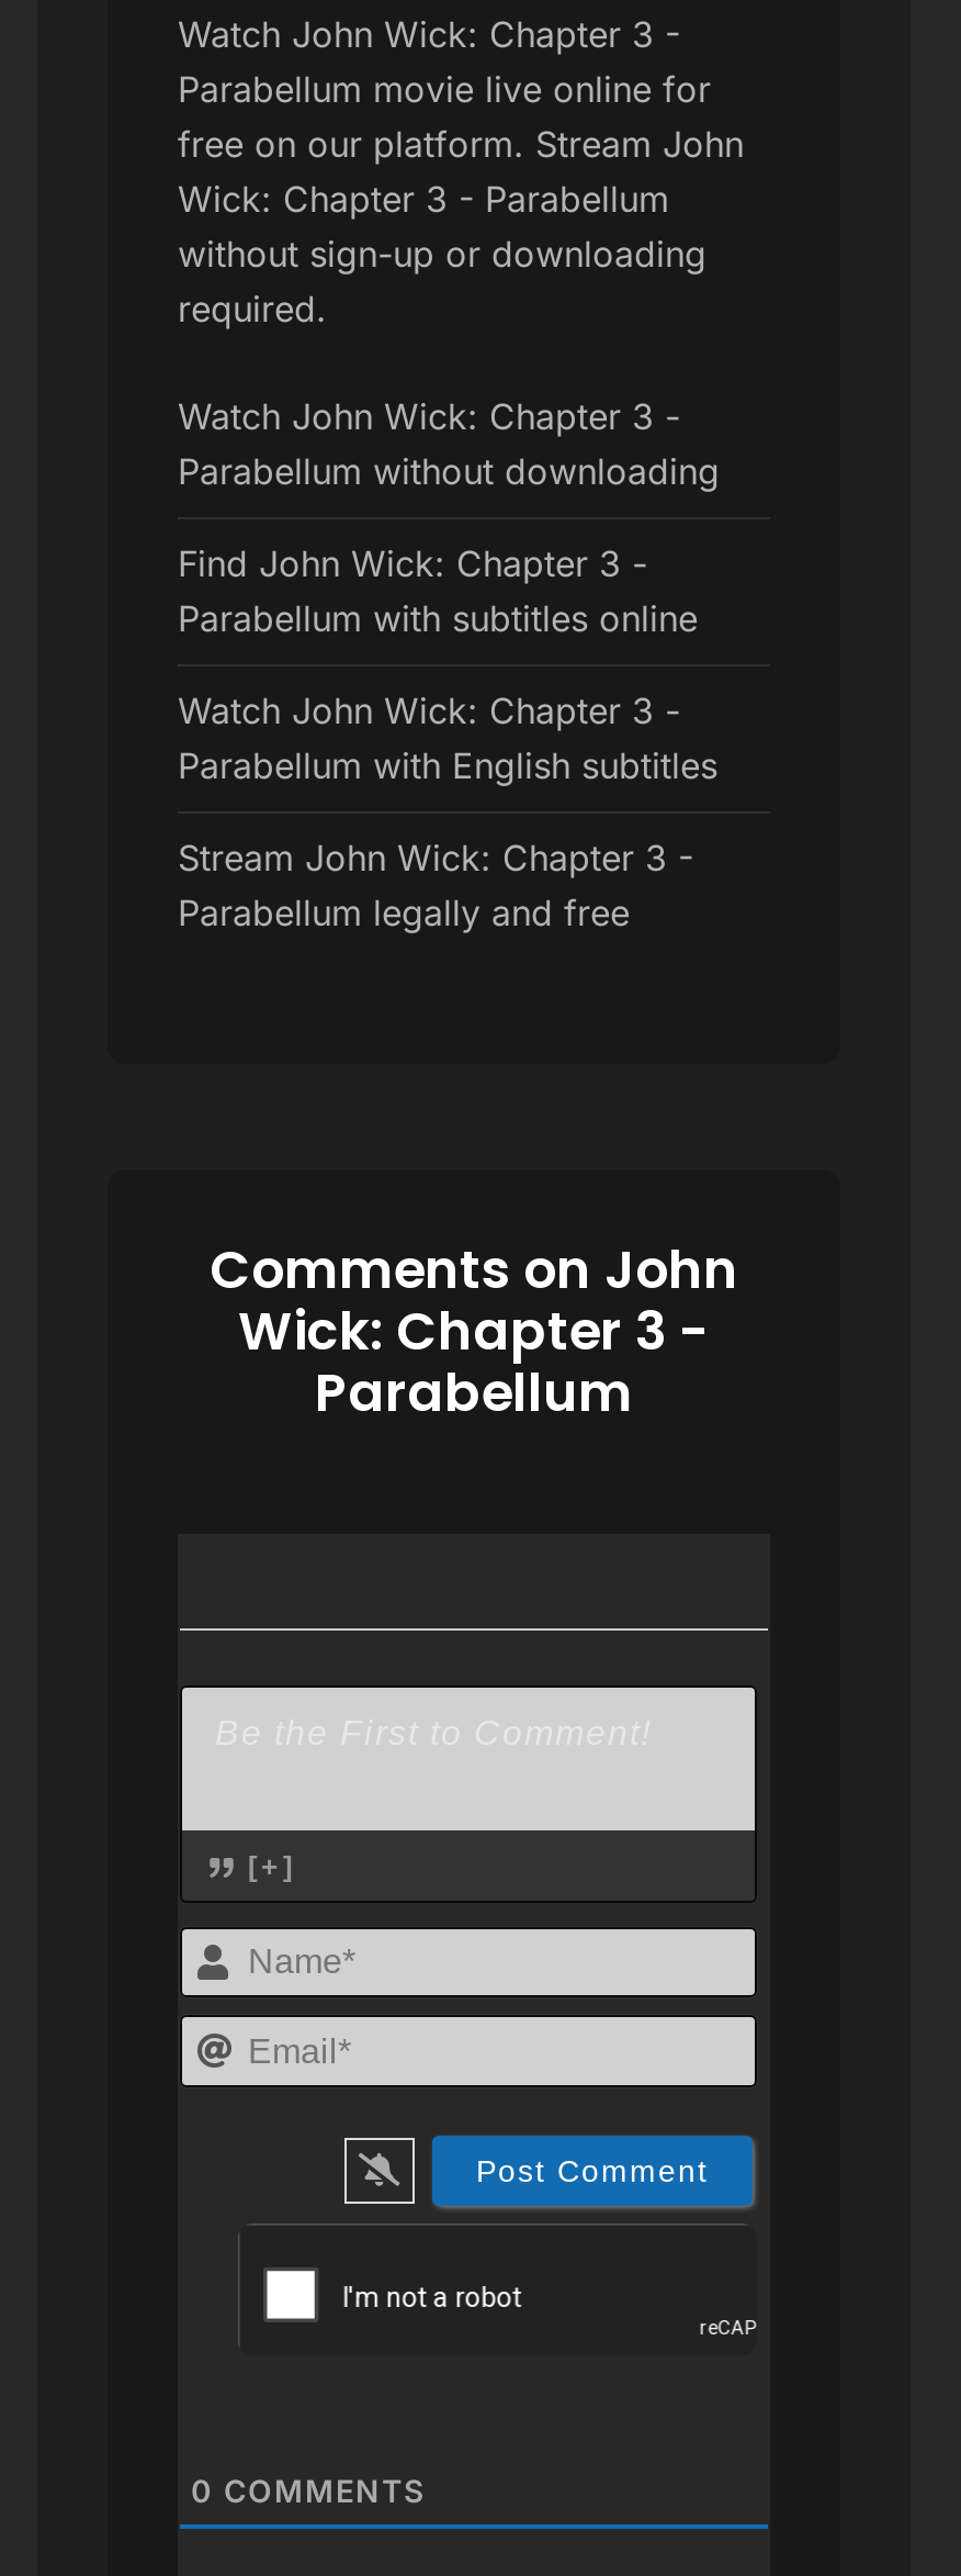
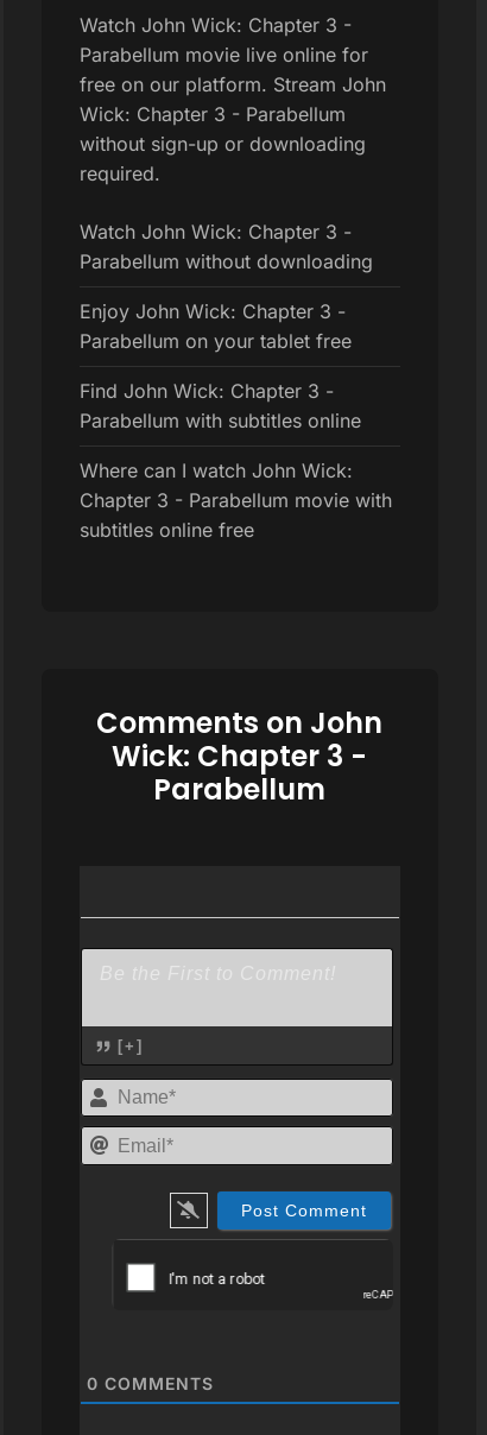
+ Enjoy John Wick: Chapter 3 -
+ Parabellum on your tablet free

moved down: Find John Wick: Chapter 3 - | Parabellum with subtitles online

- Watch John Wick: Chapter 3 -
- Parabellum with English subtitles
- Stream John Wick: Chapter 3 -
- Parabellum legally and free
+ Where can I watch John Wick:
+ Chapter 3 - Parabellum movie with
+ subtitles online free
